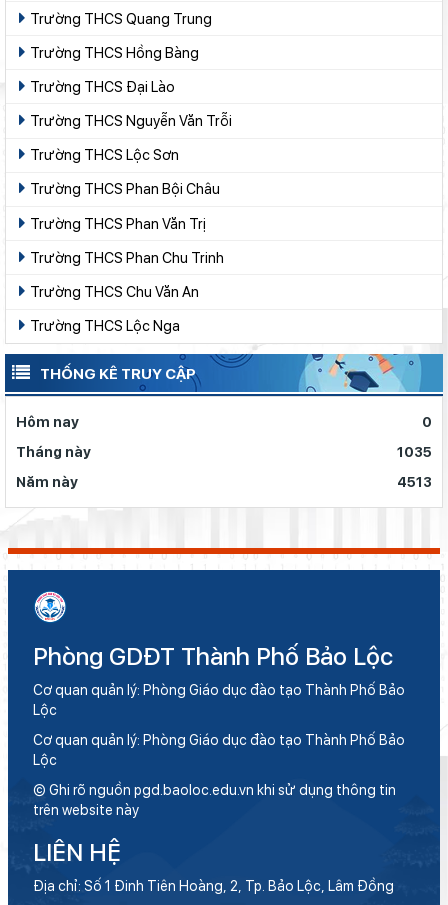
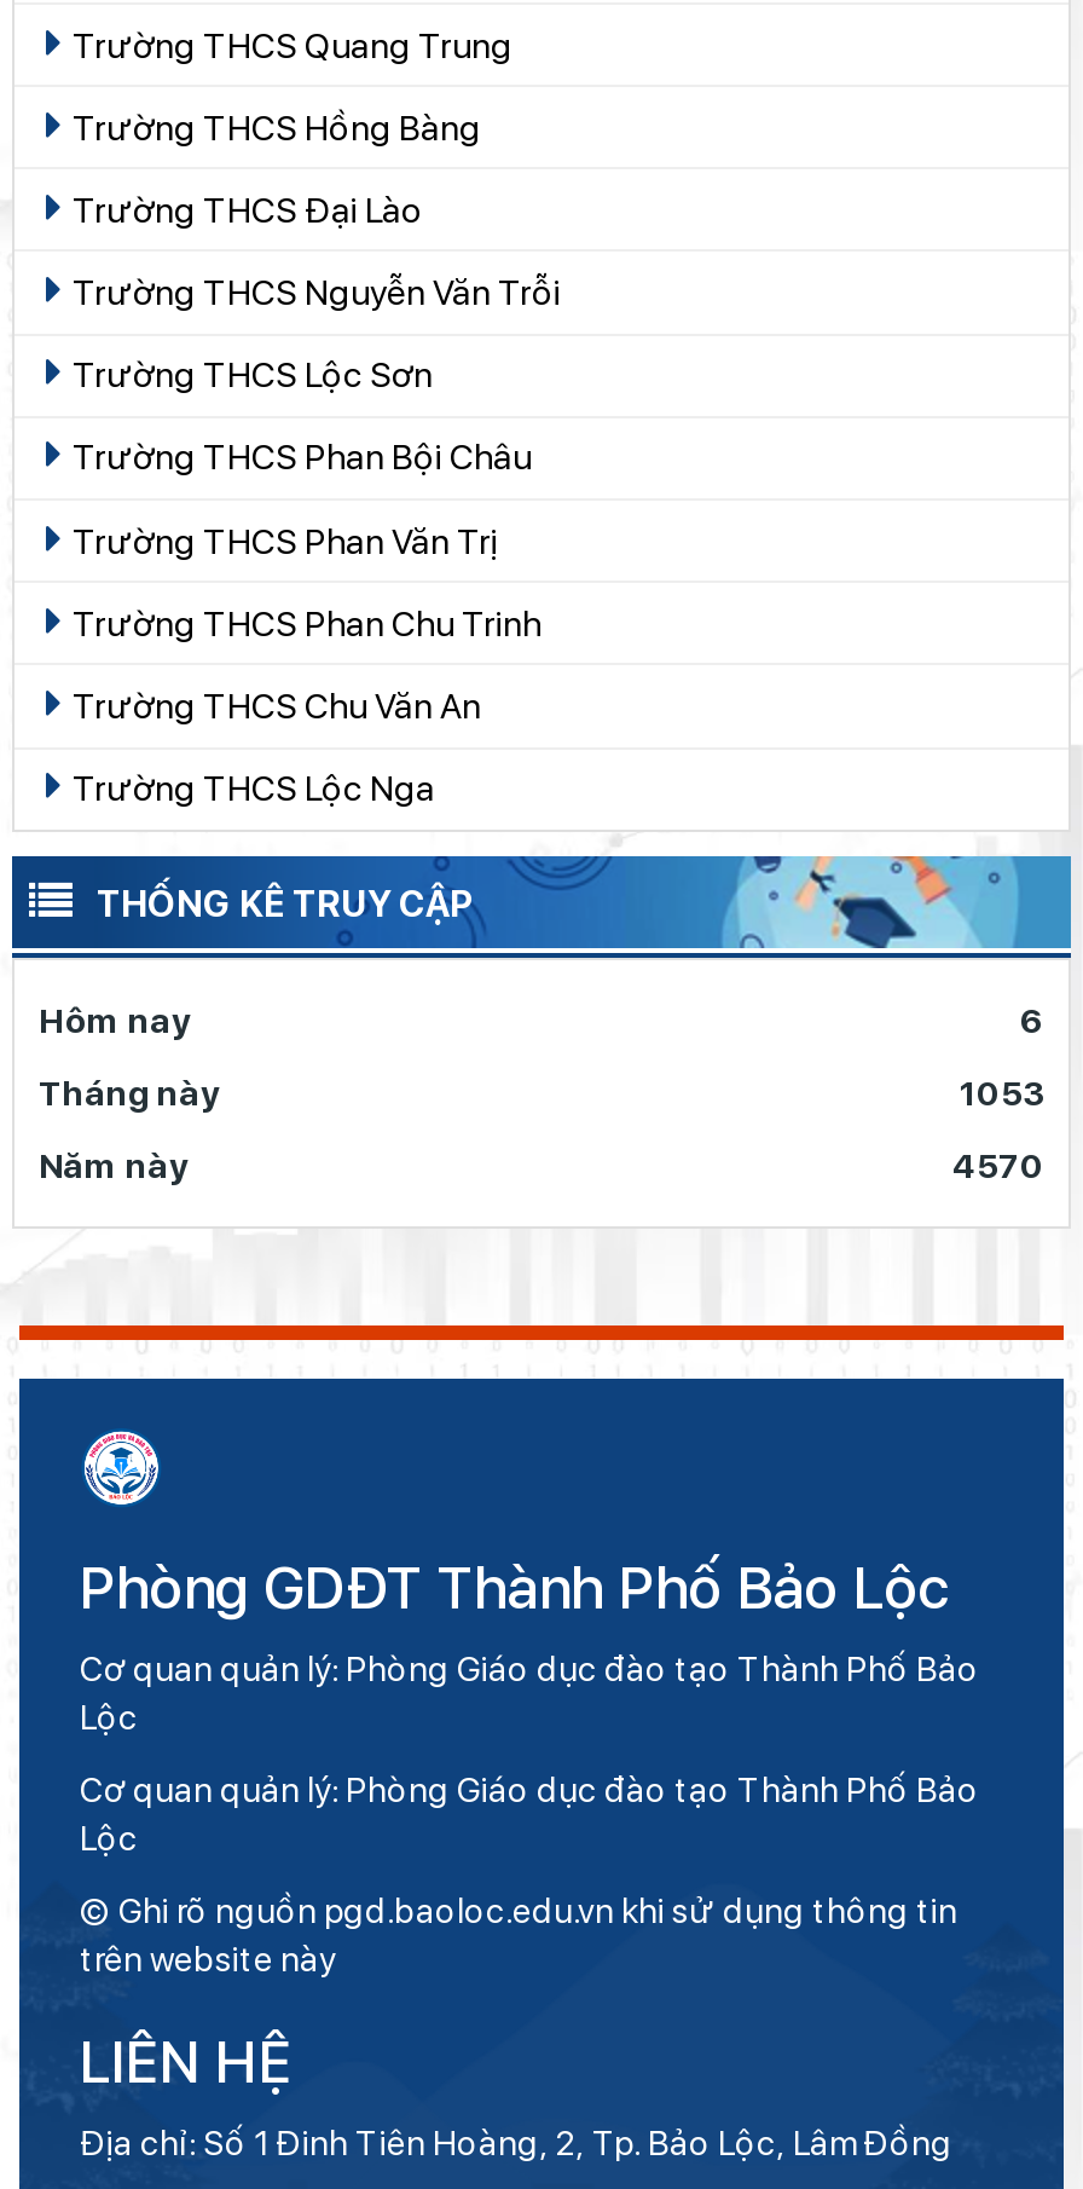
- 0
+ 6

- 1035
+ 1053

- 4513
+ 4570
